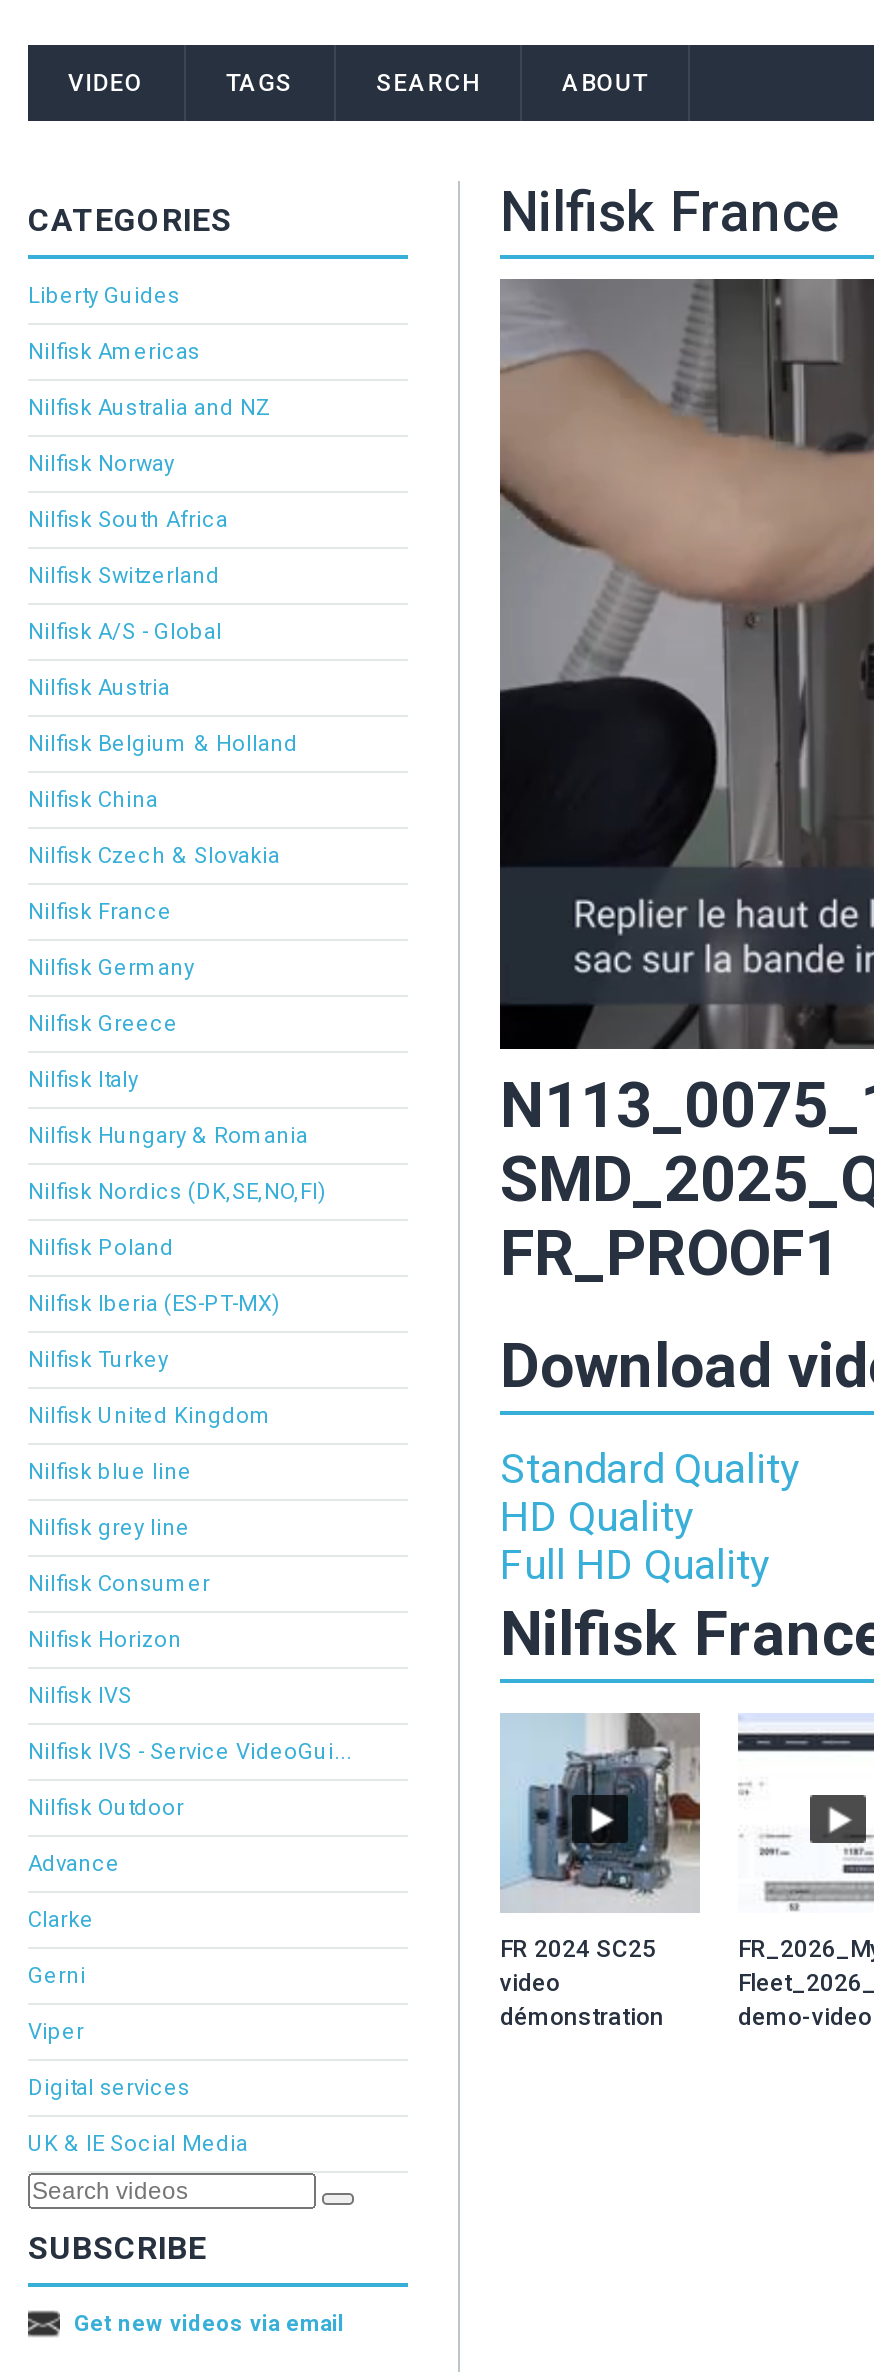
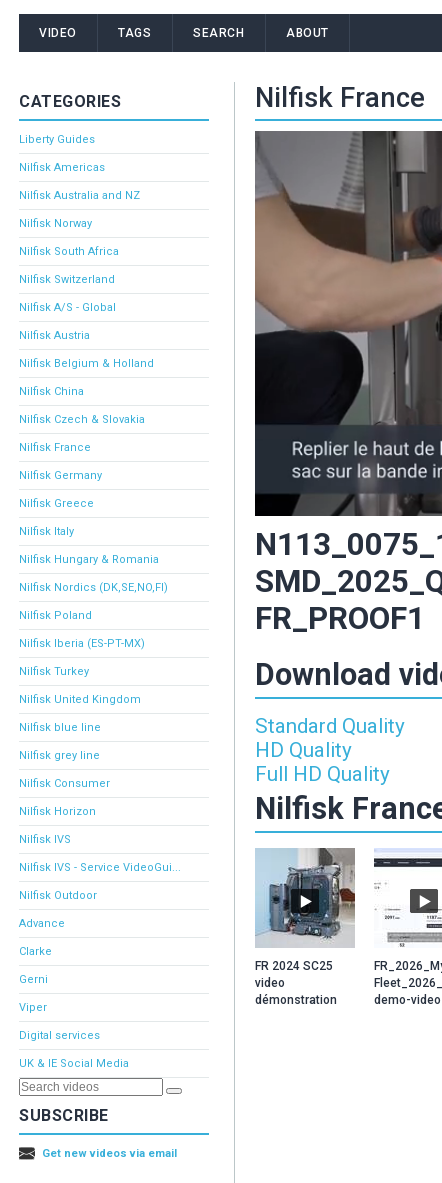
- [image]
+ [image]
